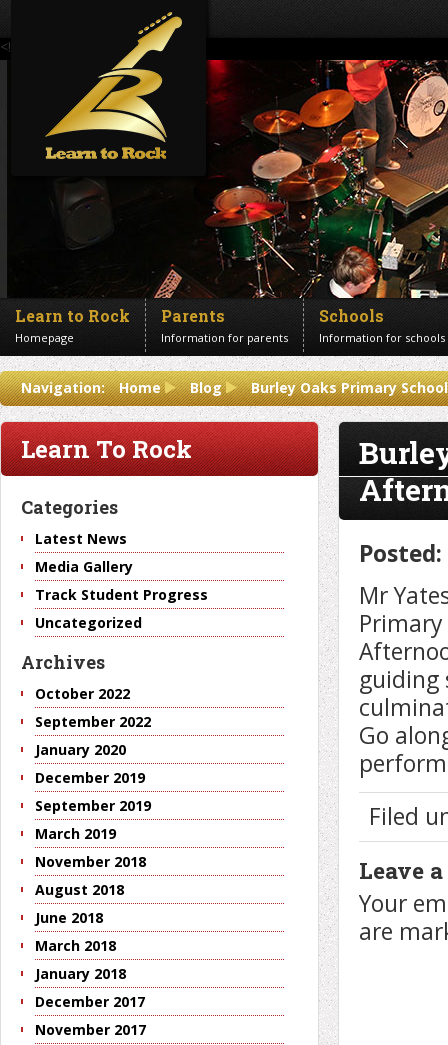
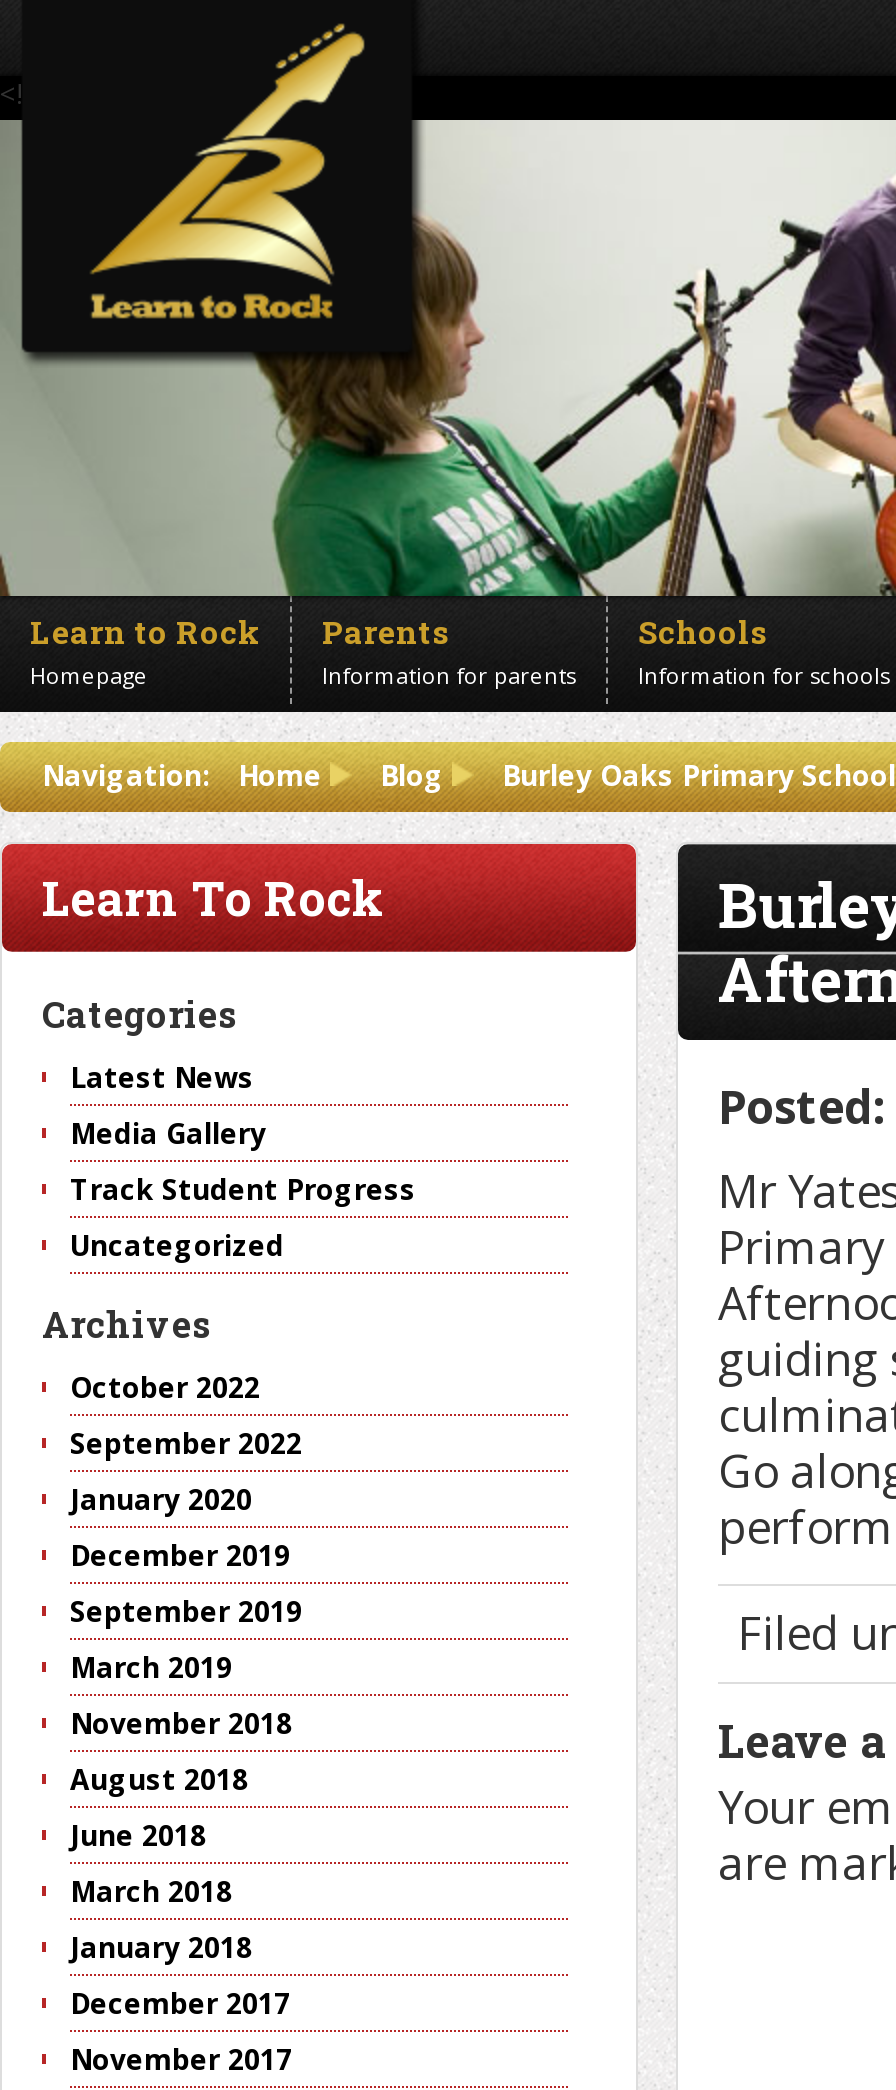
- [image]
+ [image]
